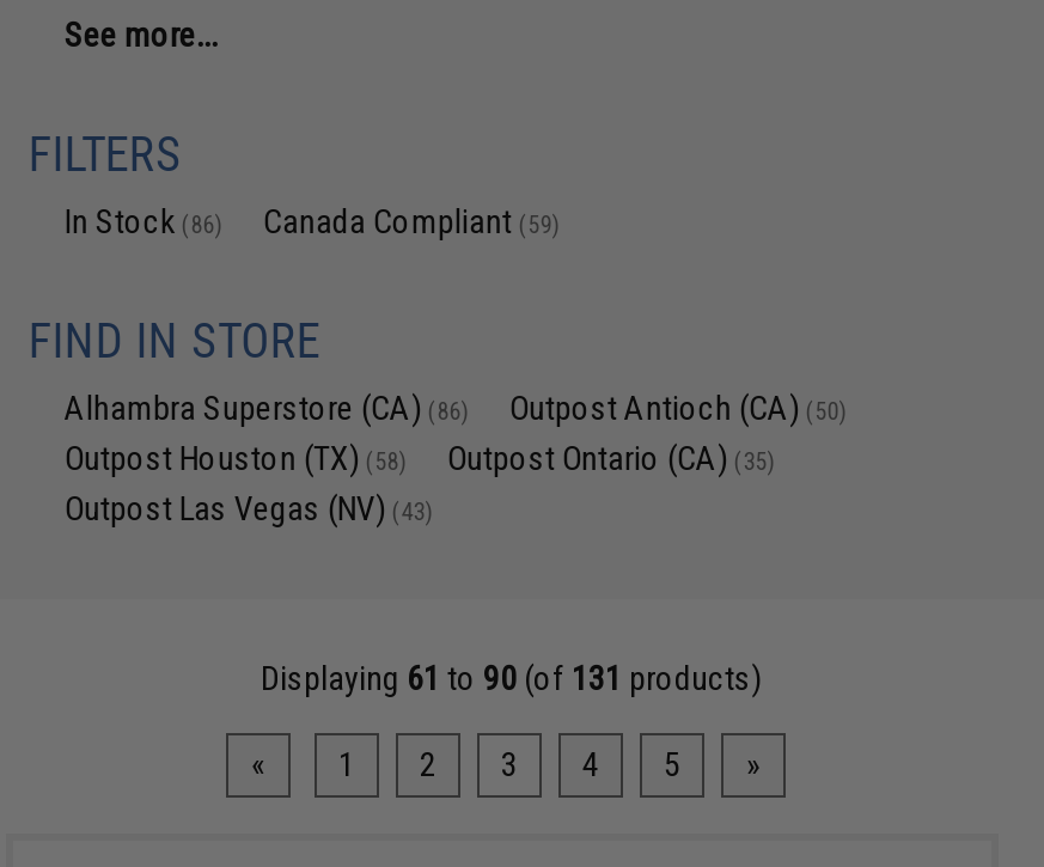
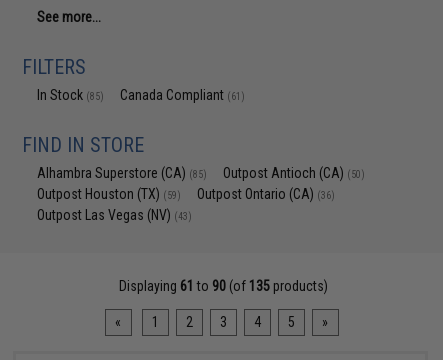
- In Stock (86)
+ In Stock (85)

- Canada Compliant (59)
+ Canada Compliant (61)

- Alhambra Superstore (CA) (86)
+ Alhambra Superstore (CA) (85)

- Outpost Houston (TX) (58)
+ Outpost Houston (TX) (59)

- Outpost Ontario (CA) (35)
+ Outpost Ontario (CA) (36)

- Displaying 61 to 90 (of 131 products)
+ Displaying 61 to 90 (of 135 products)
